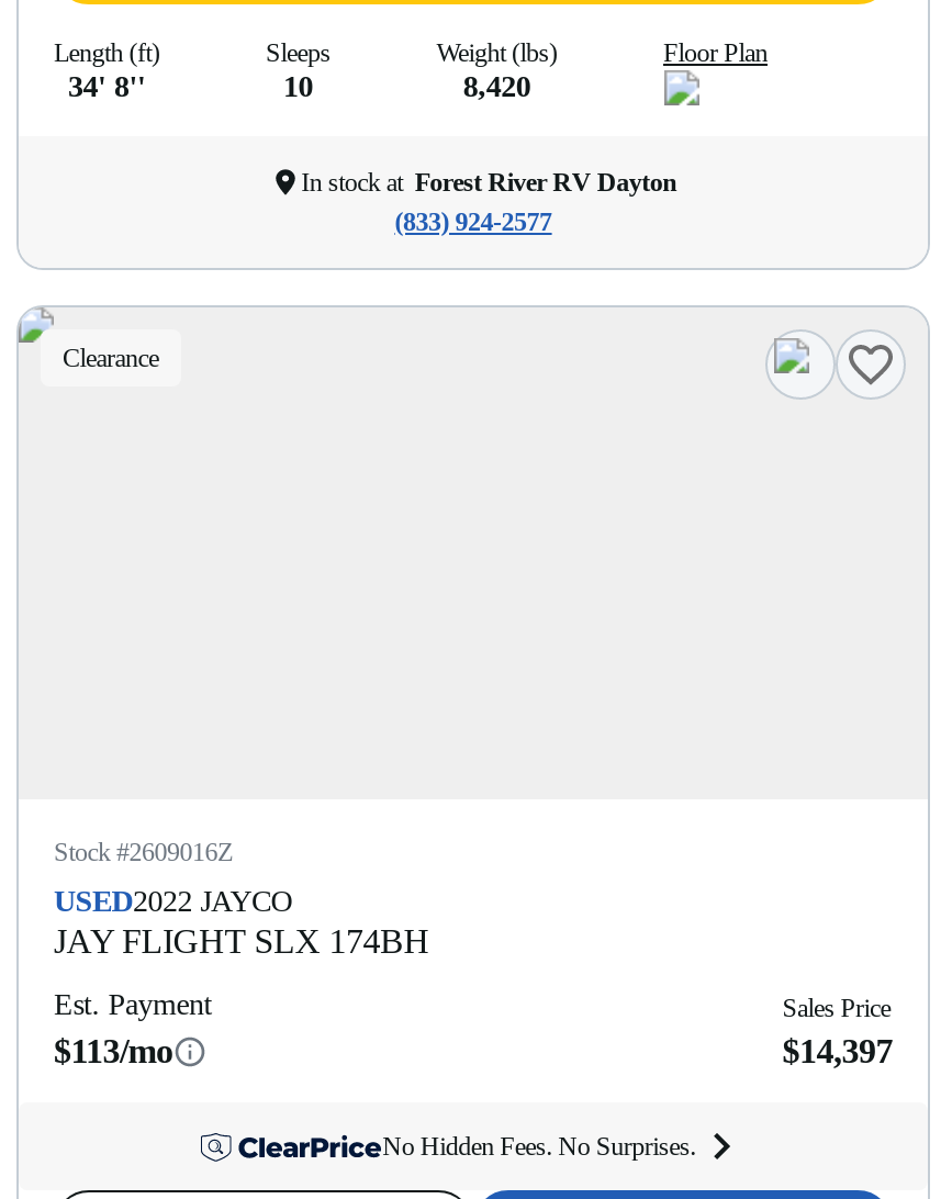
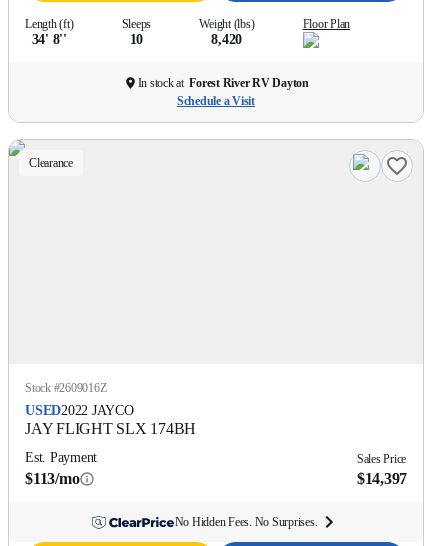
- (833) 924-2577
+ Schedule a Visit
